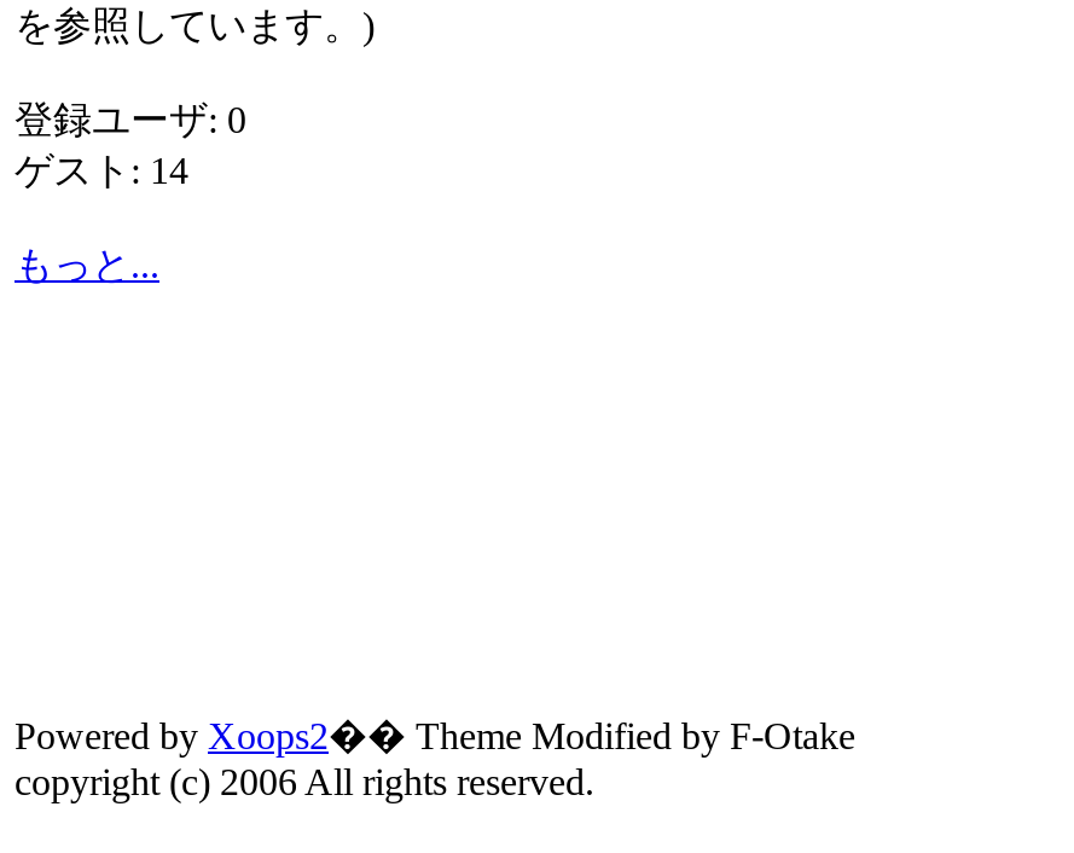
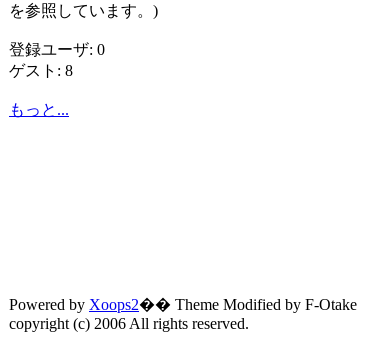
- ゲスト: 14
+ ゲスト: 8
